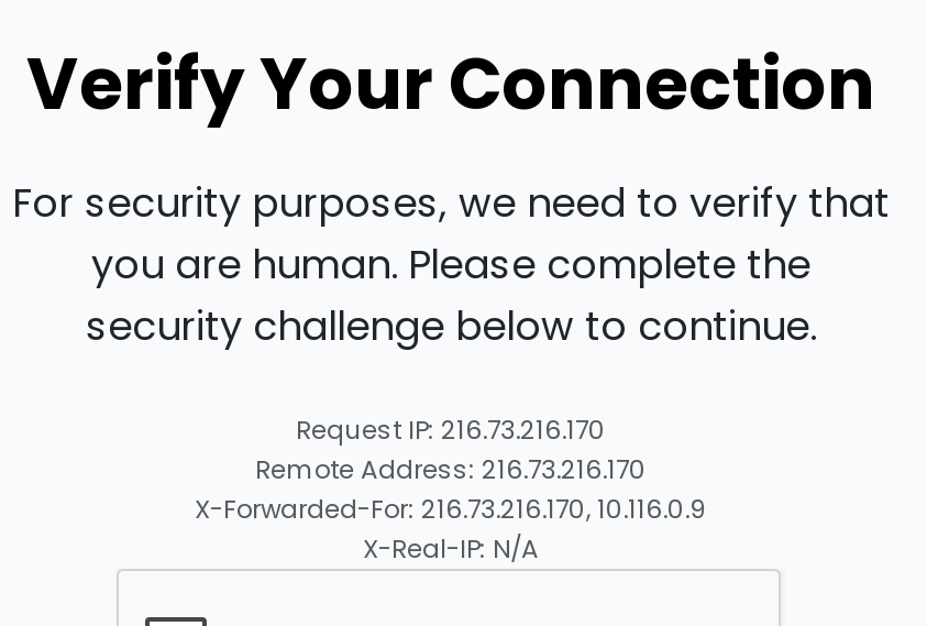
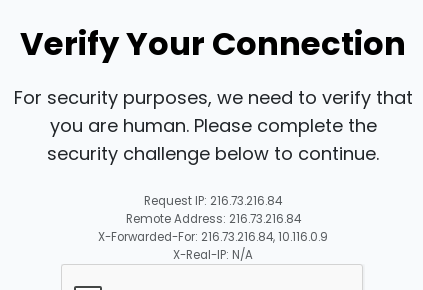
- Request IP: 216.73.216.170
+ Request IP: 216.73.216.84

- Remote Address: 216.73.216.170
+ Remote Address: 216.73.216.84

- X-Forwarded-For: 216.73.216.170, 10.116.0.9
+ X-Forwarded-For: 216.73.216.84, 10.116.0.9
